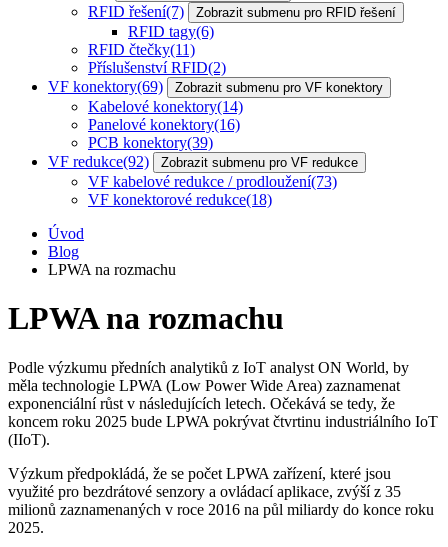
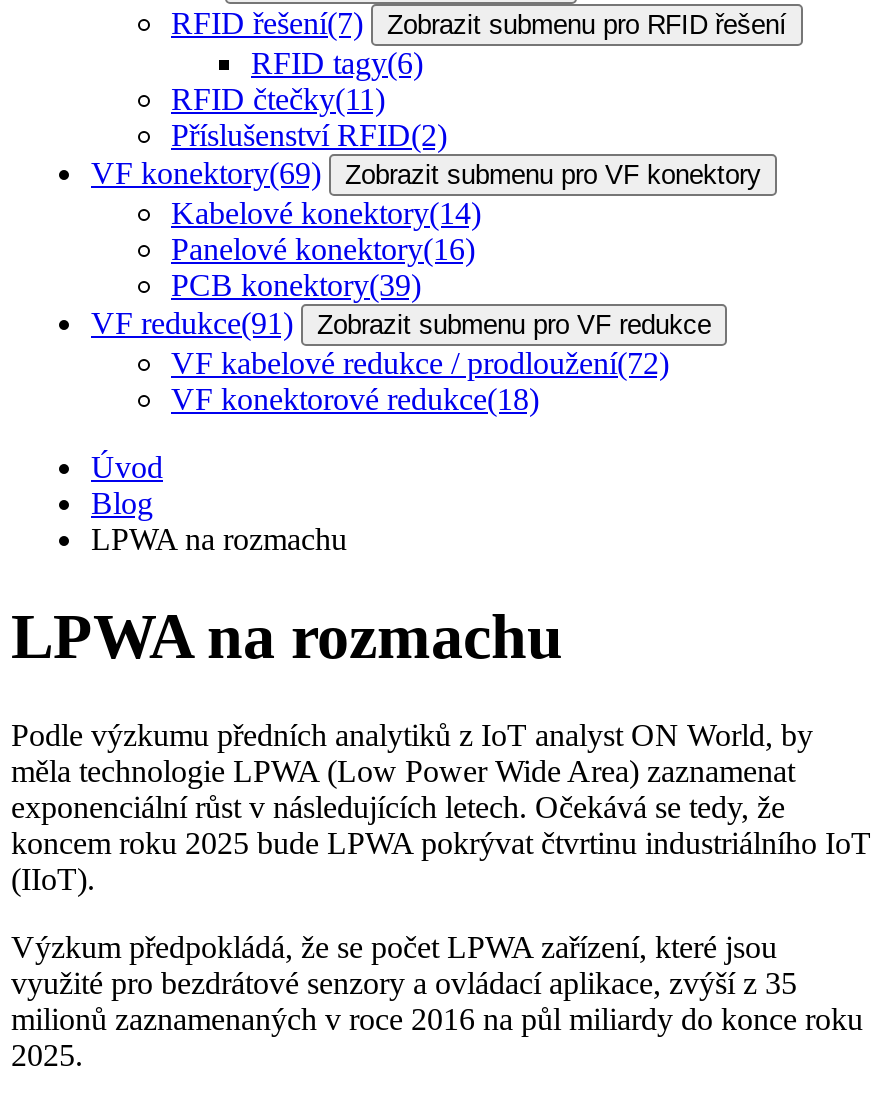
- VF redukce(92) Zobrazit submenu pro VF redukce
+ VF redukce(91) Zobrazit submenu pro VF redukce

- VF kabelové redukce / prodloužení(73)
+ VF kabelové redukce / prodloužení(72)
